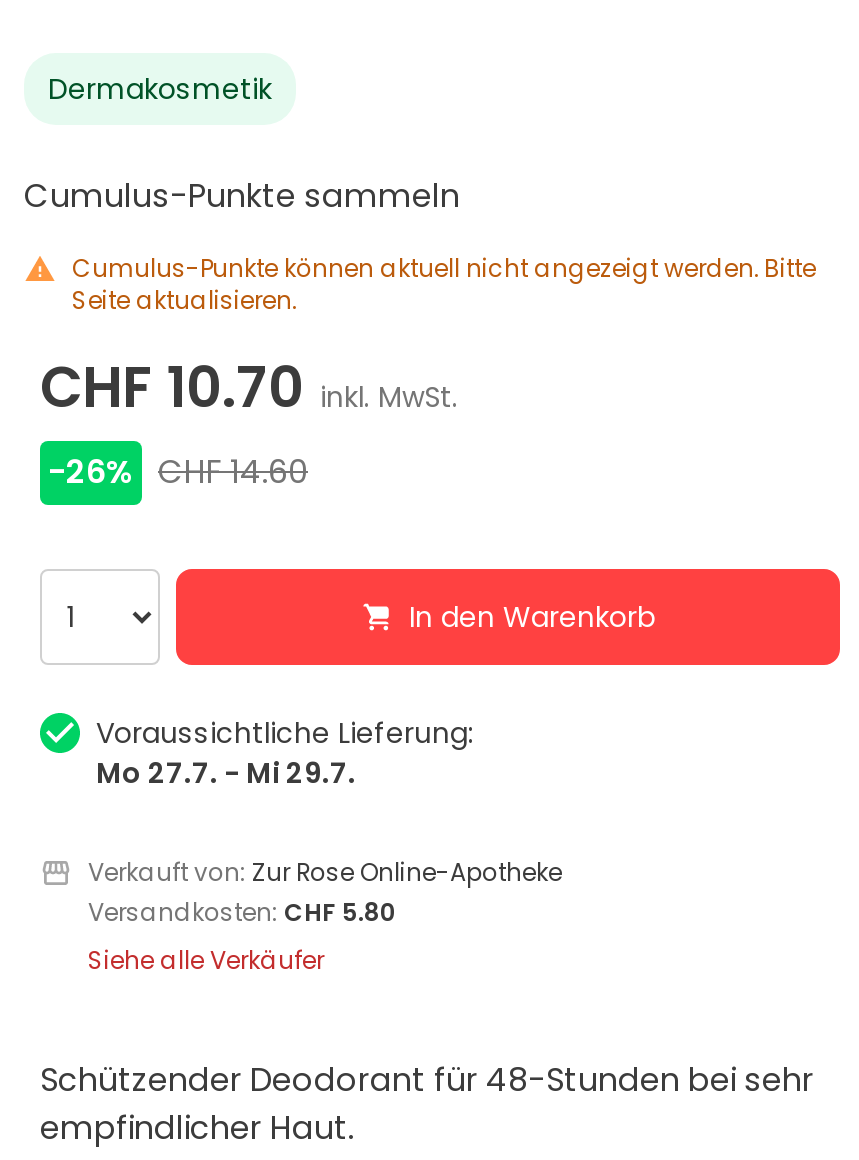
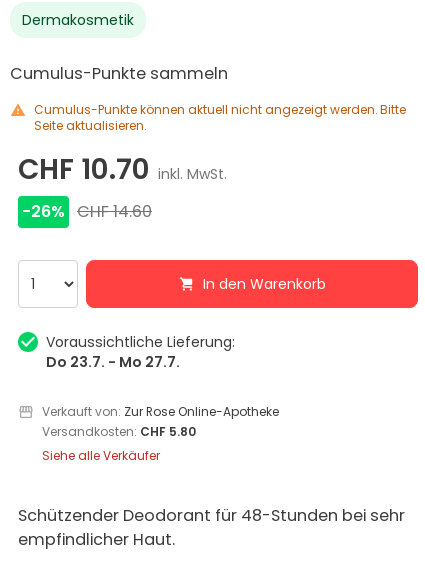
- Mo 27.7. - Mi 29.7.
+ Do 23.7. - Mo 27.7.
